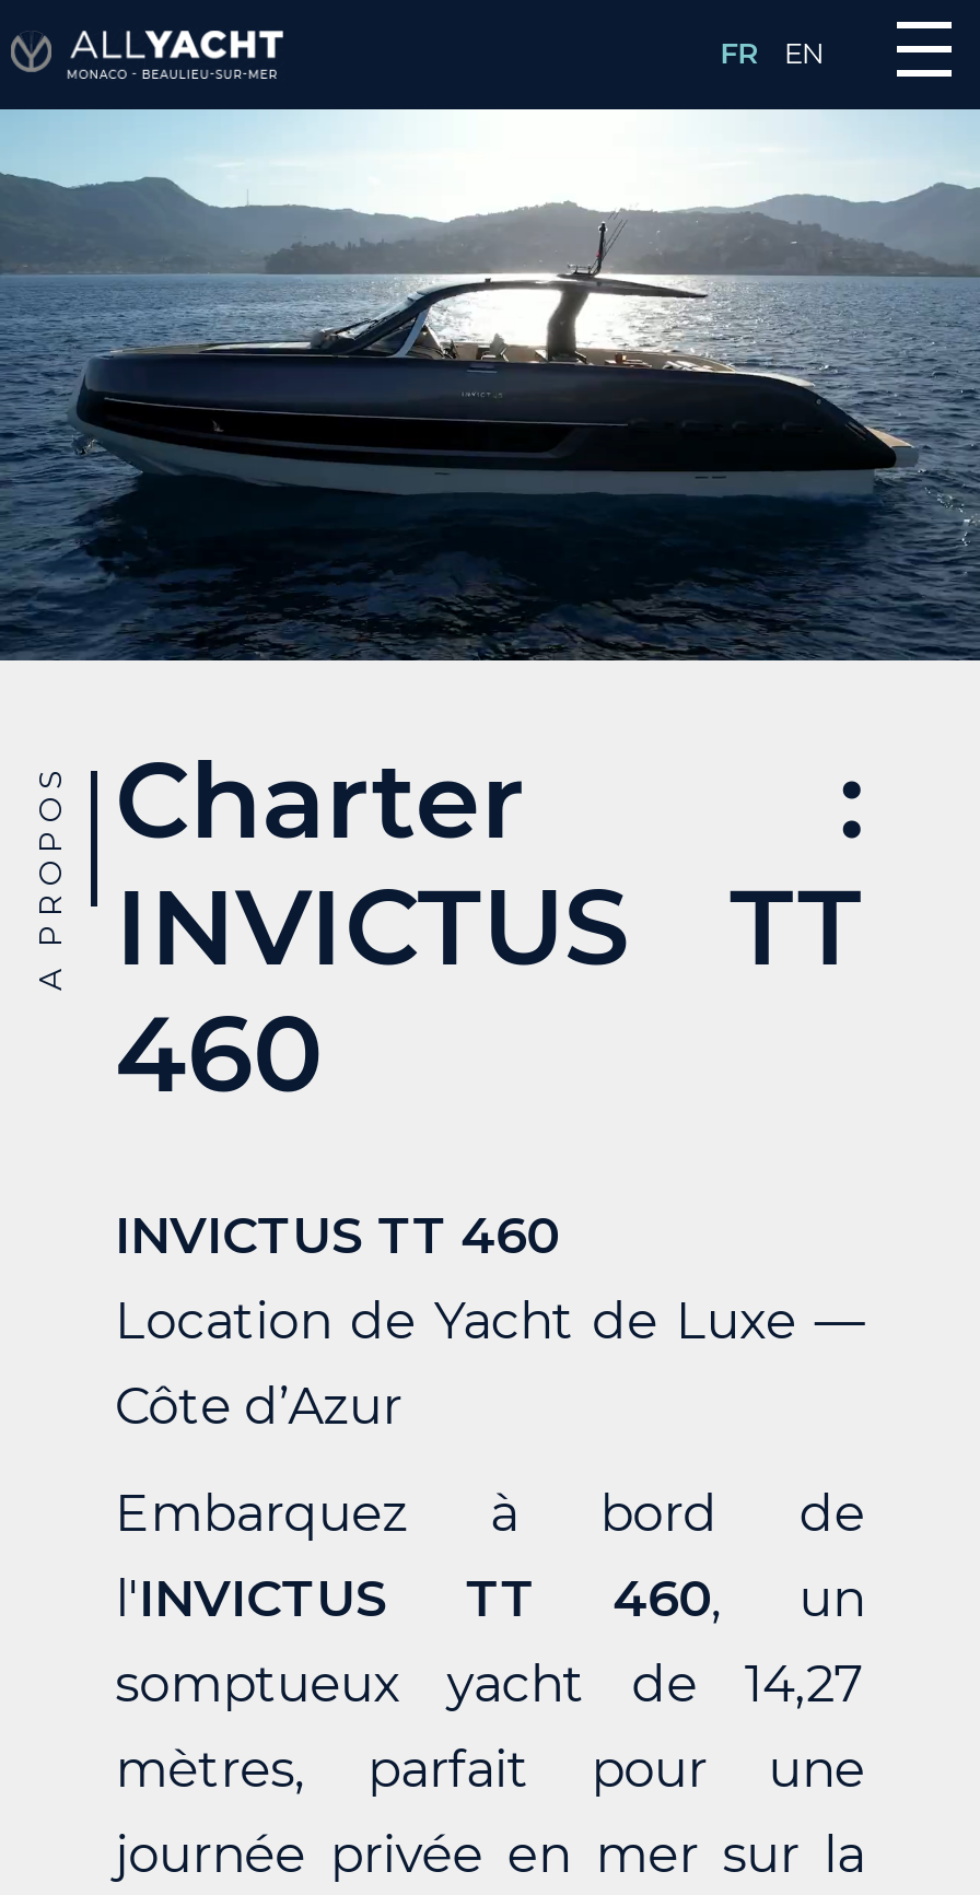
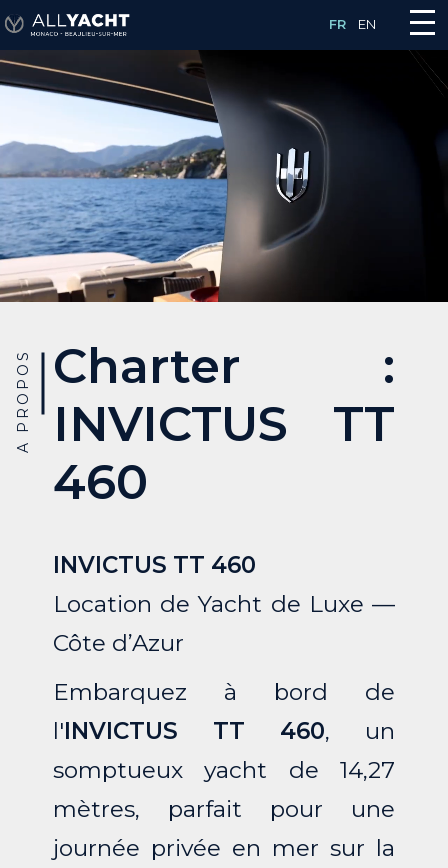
- [image]
+ [image]
